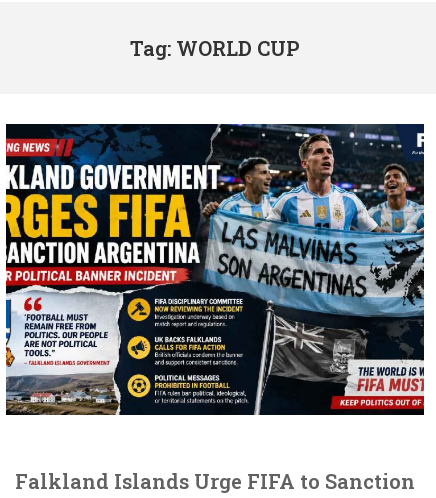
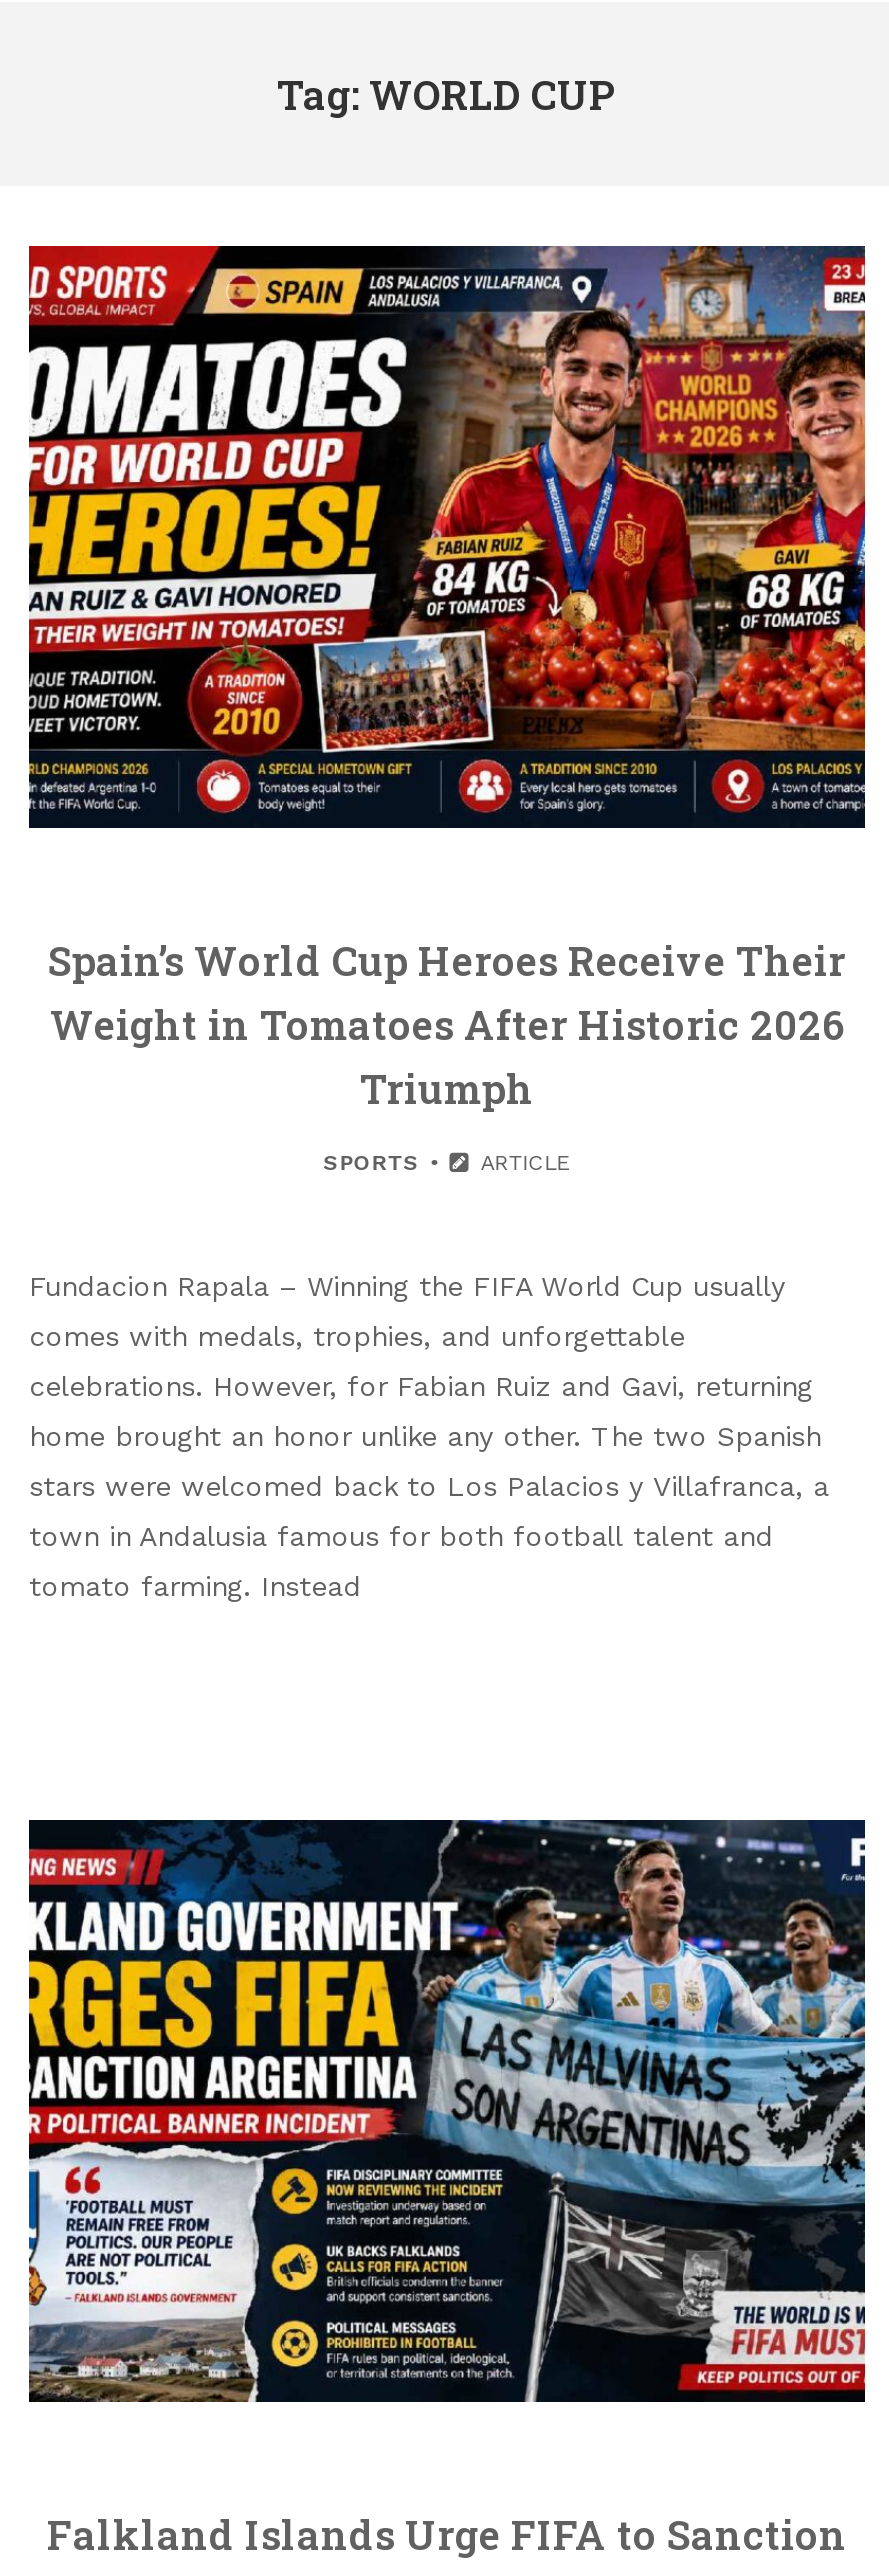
+ [image]

+ Fundacion Rapala – Winning the FIFA World Cup usually
+ comes with medals, trophies, and unforgettable
+ celebrations. However, for Fabian Ruiz and Gavi, returning
+ home brought an honor unlike any other. The two Spanish
+ stars were welcomed back to Los Palacios y Villafranca, a
+ town in Andalusia famous for both football talent and
+ tomato farming. Instead

+ Spain’s World Cup Heroes Receive Their
+ Weight in Tomatoes After Historic 2026
+ Triumph
+ SPORTS
+ ARTICLE
